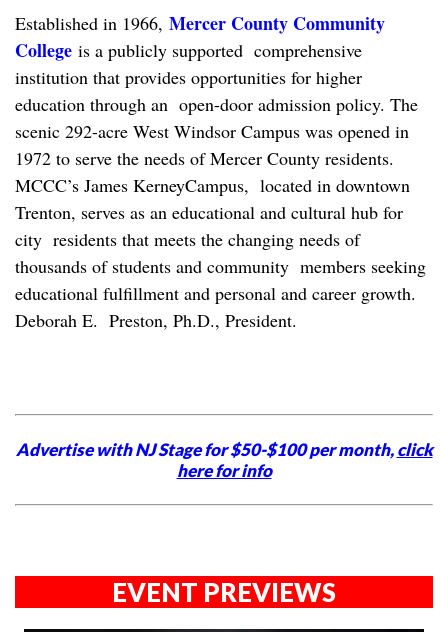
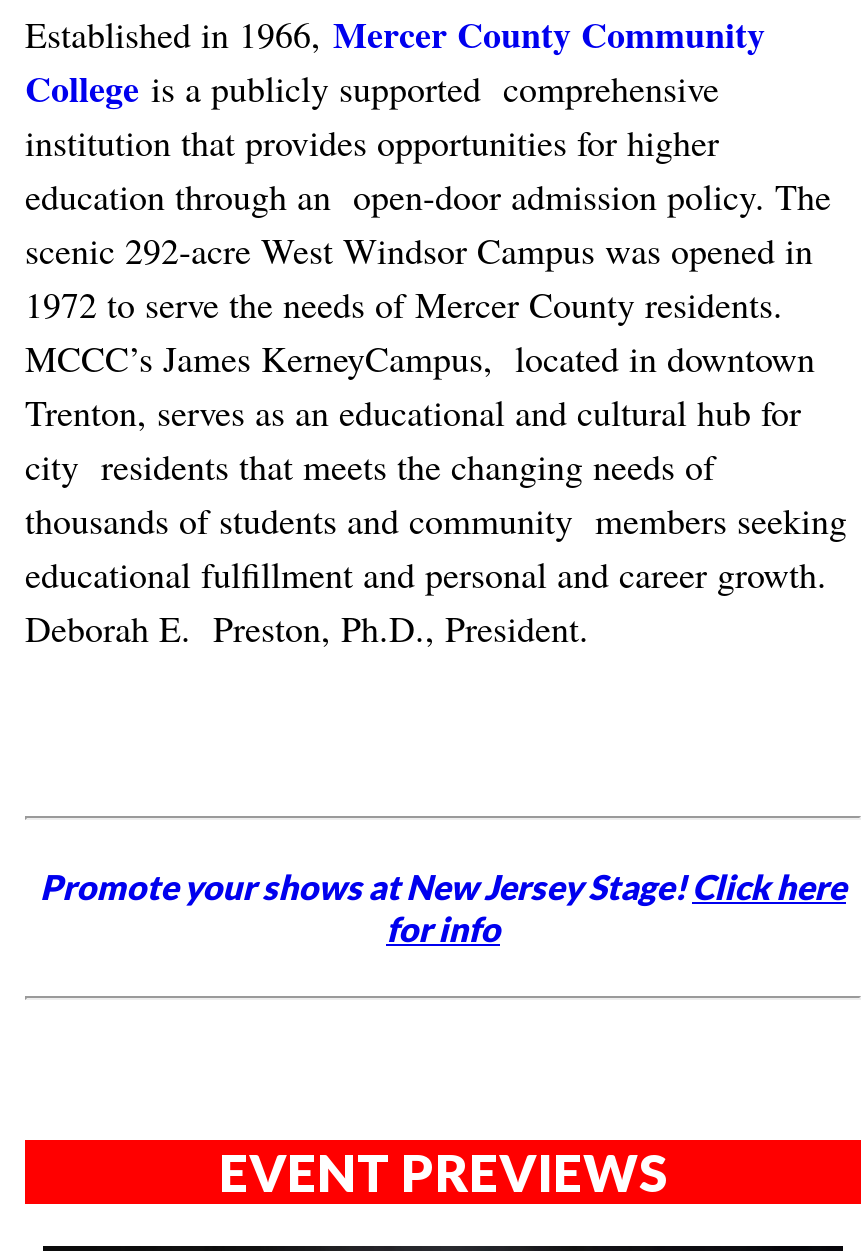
- Advertise with NJ Stage for $50-$100 per month,click
- here for info
+ Promote your shows at New Jersey Stage!Click here
+ for info
